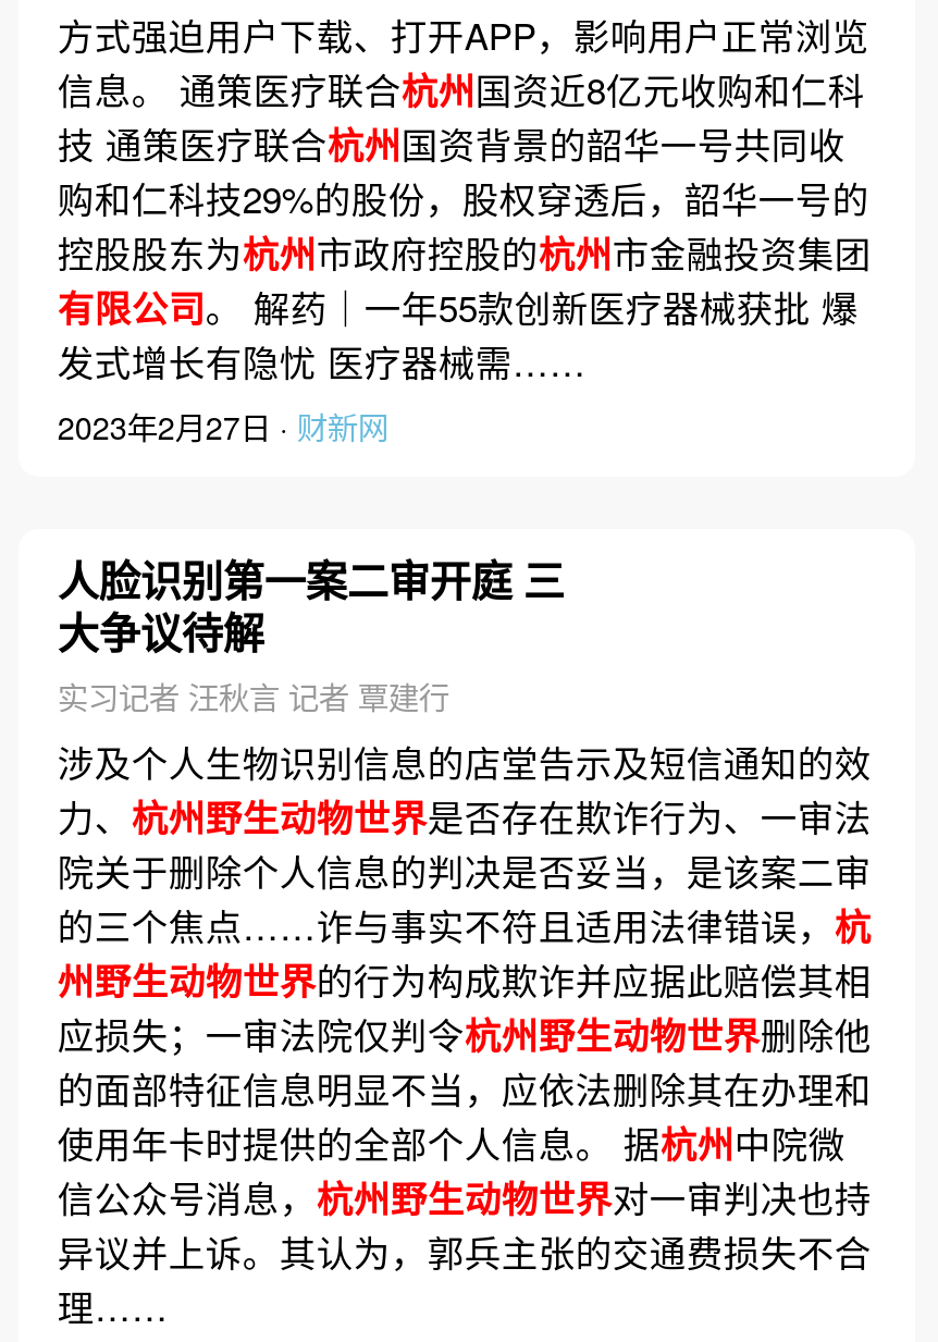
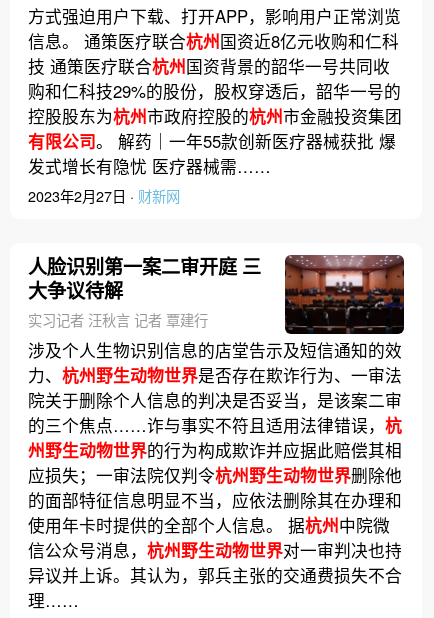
+ [image]
